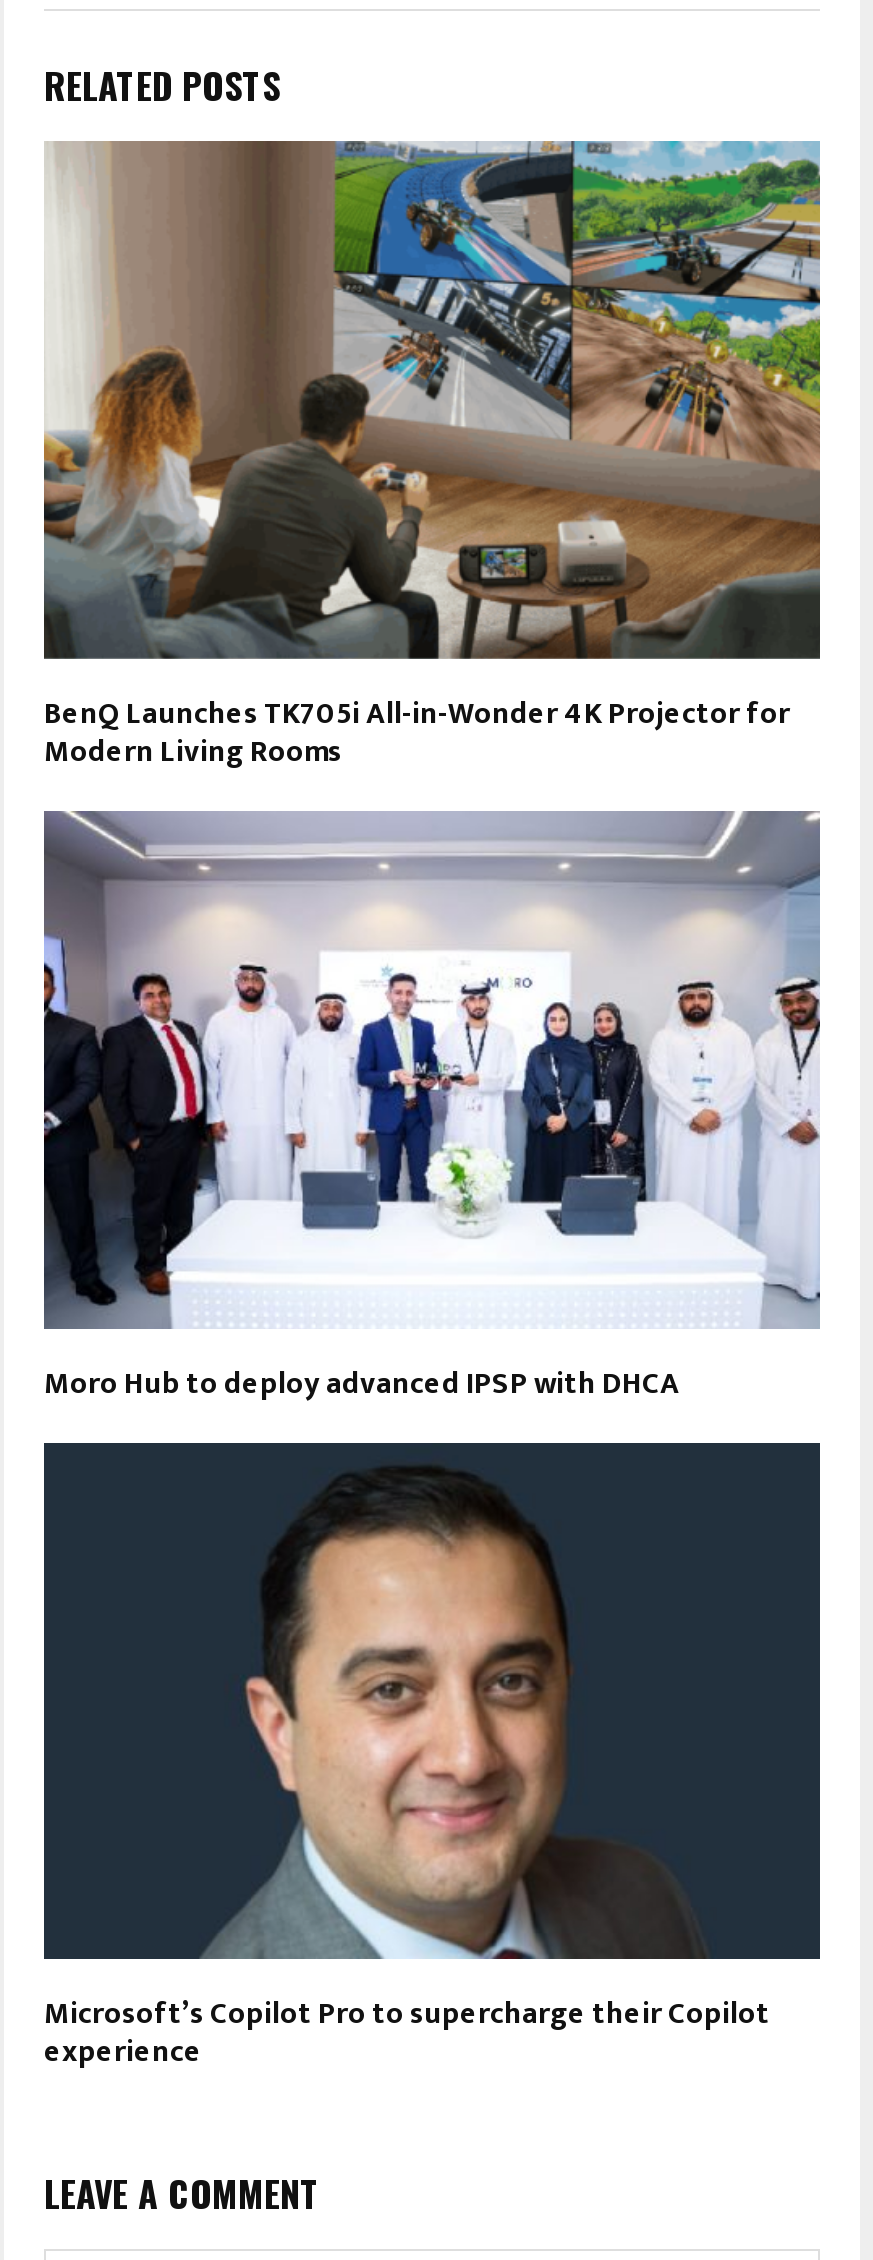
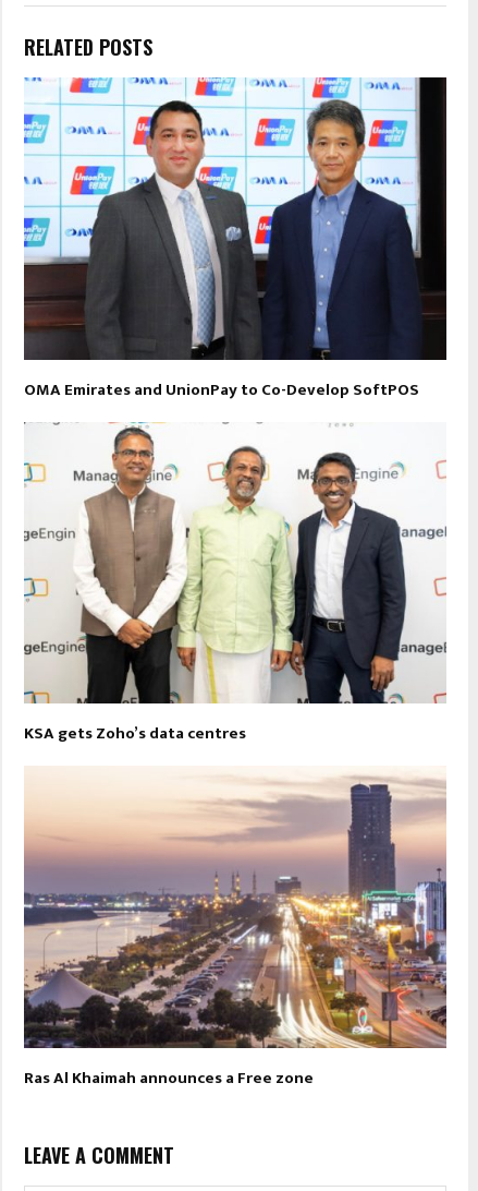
- [image]
+ [image]

- BenQ Launches TK705i All-in-Wonder 4K Projector for
- Modern Living Rooms
+ OMA Emirates and UnionPay to Co-Develop SoftPOS

- [image]
- Moro Hub to deploy advanced IPSP with DHCA
+ [image]
+ KSA gets Zoho’s data centres

- [image]
- Microsoft’s Copilot Pro to supercharge their Copilot
- experience
+ [image]
+ Ras Al Khaimah announces a Free zone
